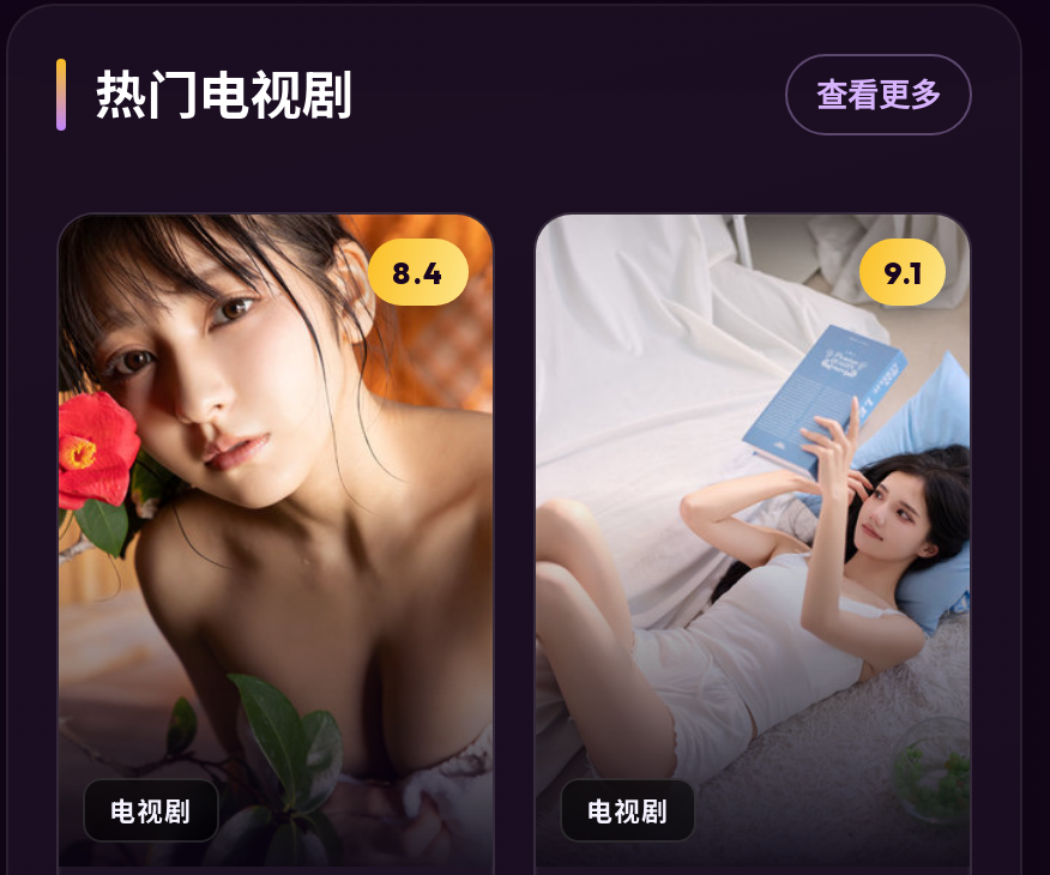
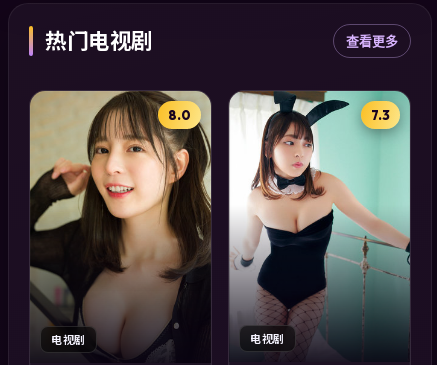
- [image]
- 8.4
+ [image]
+ 8.0

- [image]
- 9.1
+ [image]
+ 7.3
